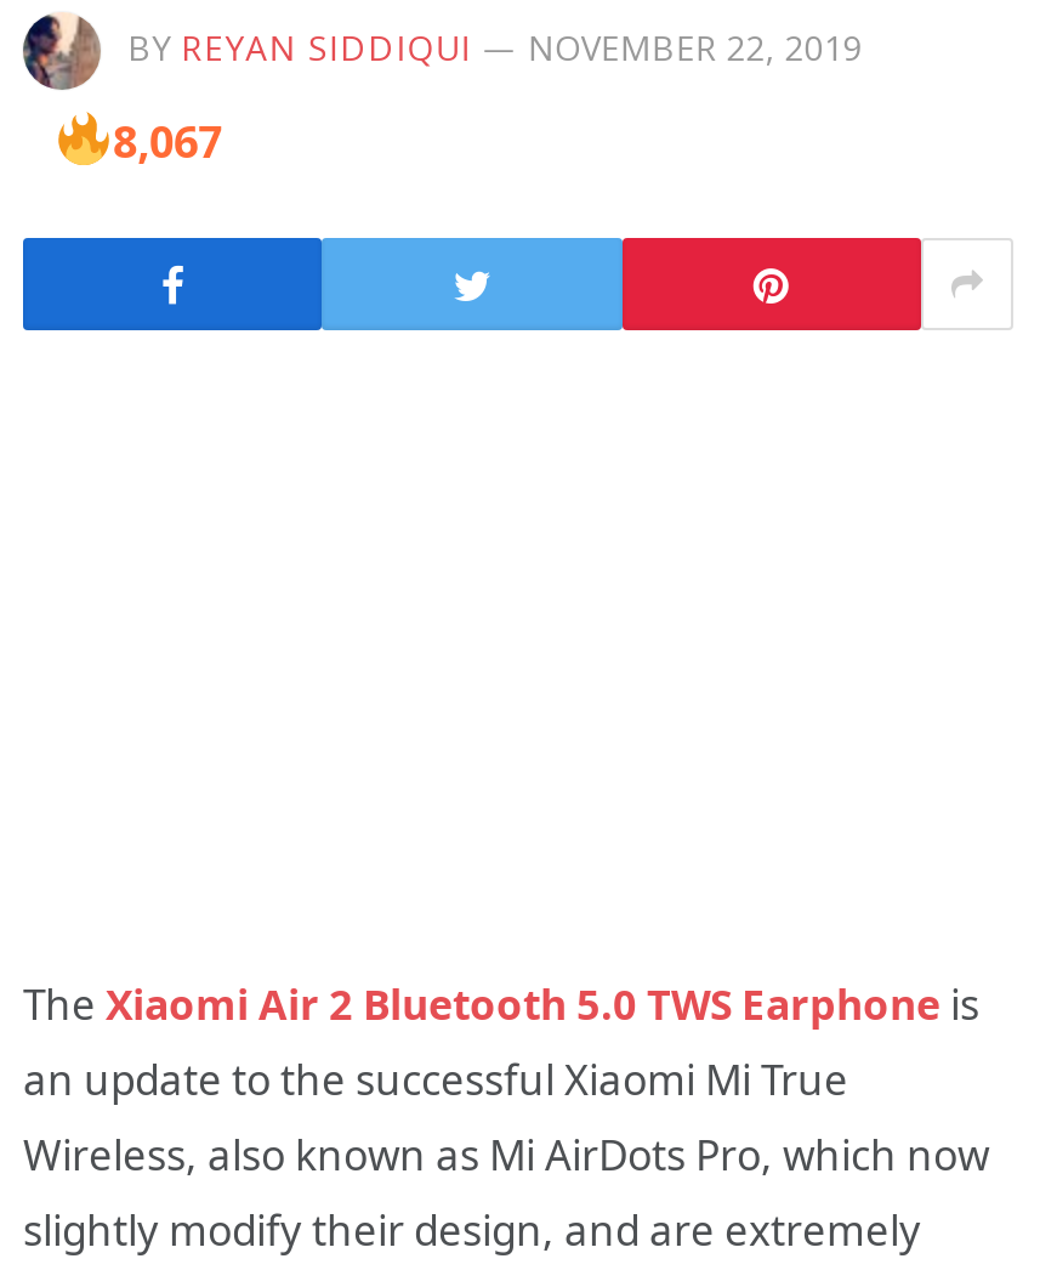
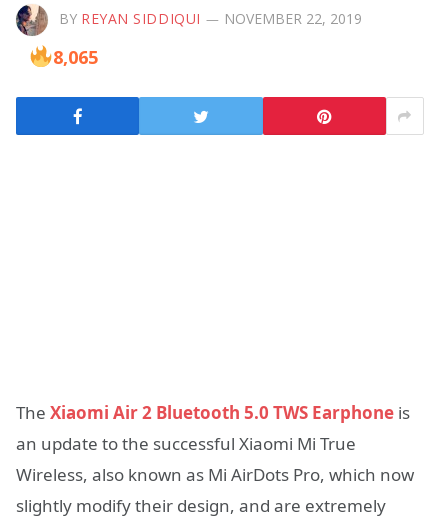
- 8,067
+ 8,065
